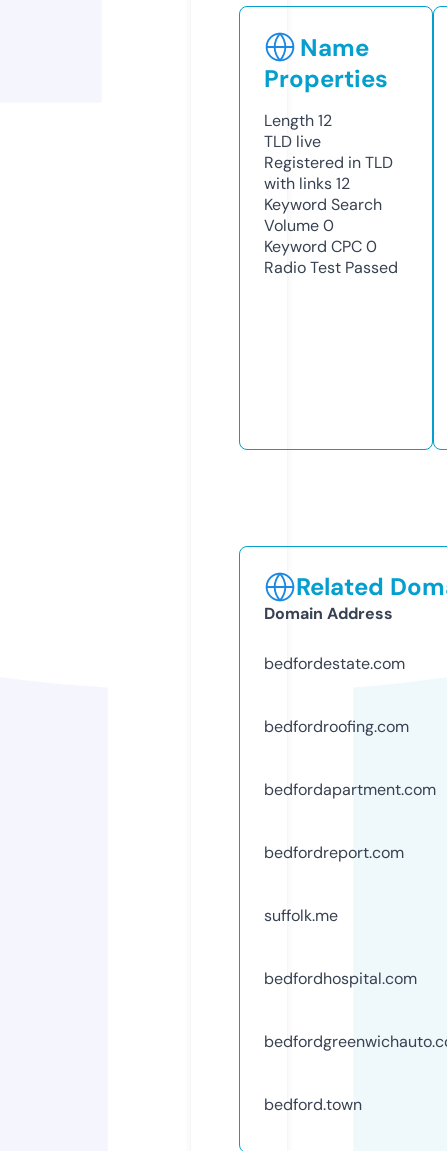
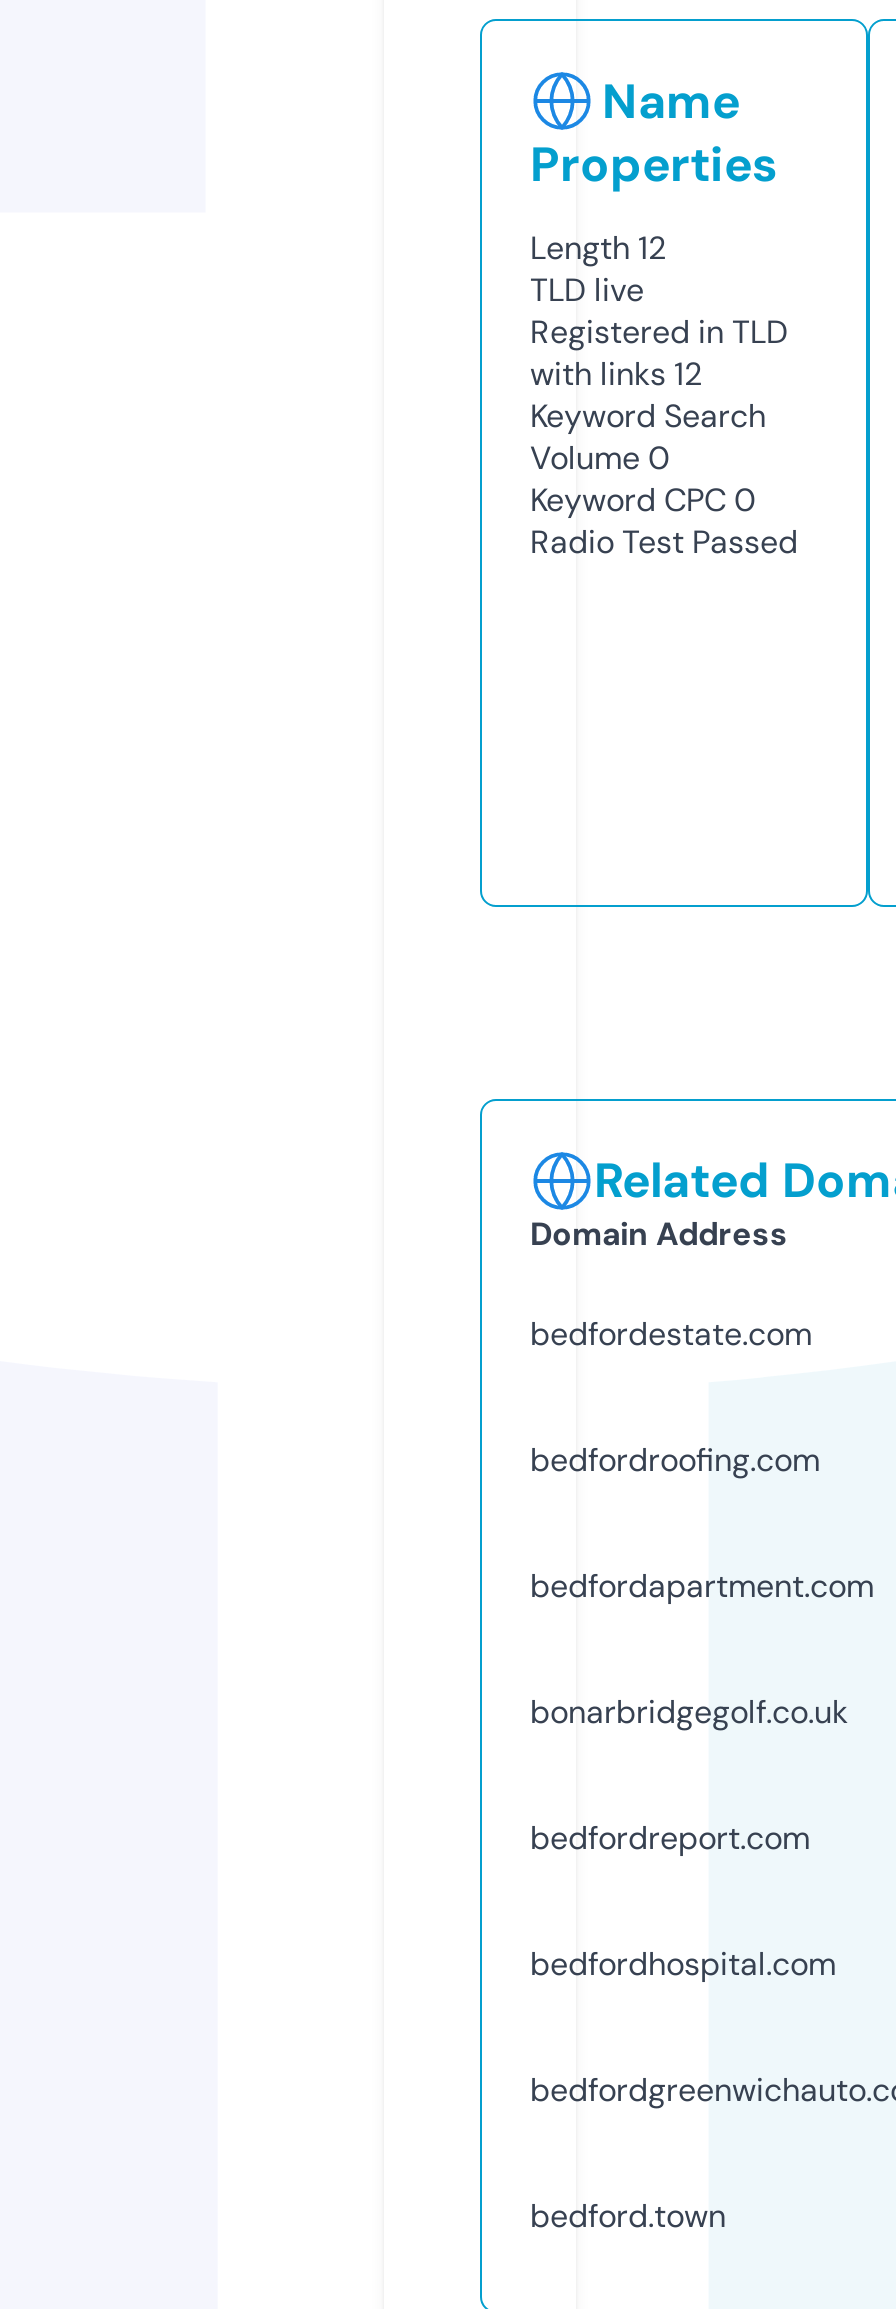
+ bonarbridgegolf.co.uk

moved down: bedfordreport.com

- suffolk.me
